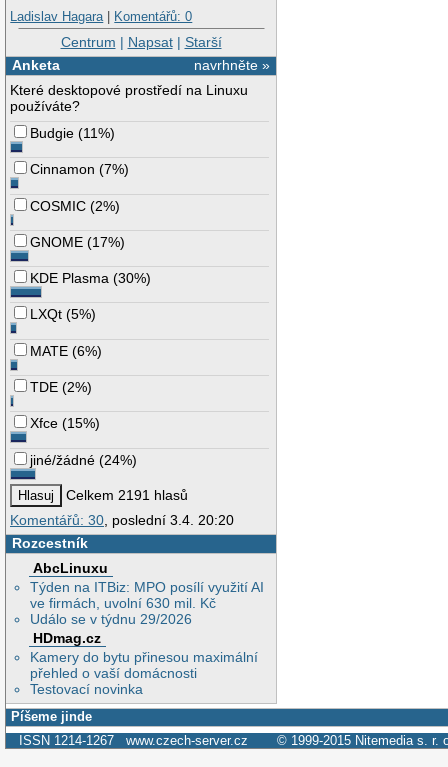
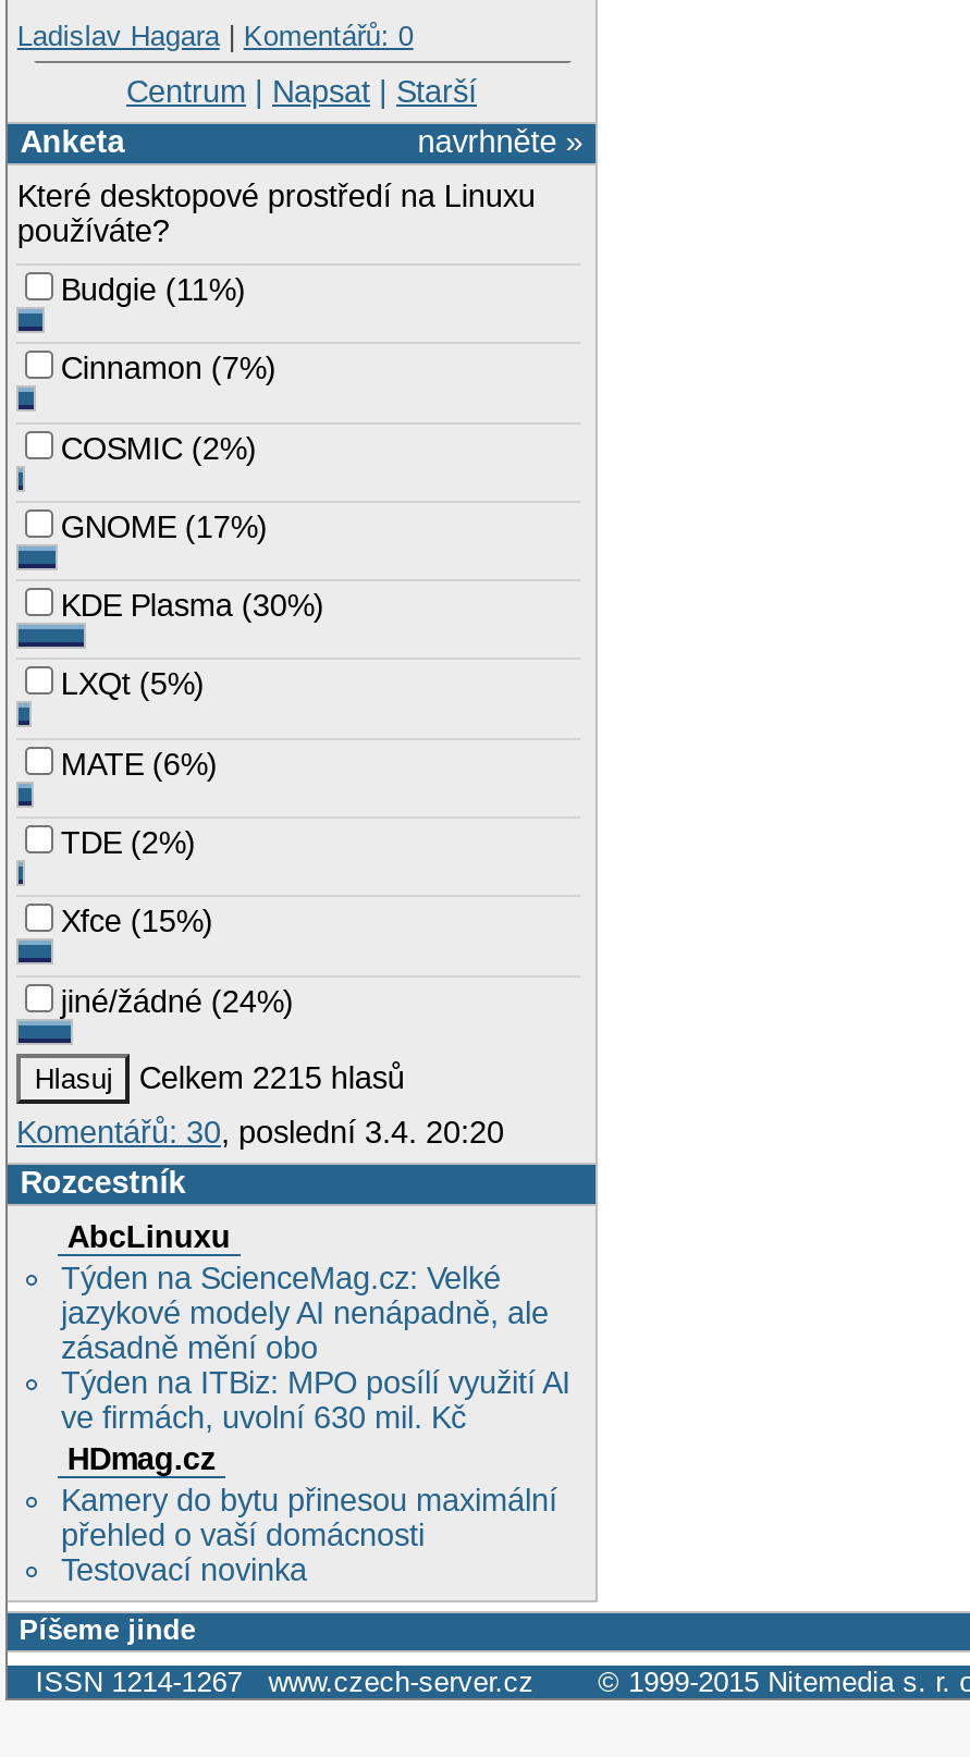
- Celkem 2191 hlasů
+ Celkem 2215 hlasů

+ Týden na ScienceMag.cz: Velké
+ jazykové modely AI nenápadně, ale
+ zásadně mění obo

moved down: Týden na ITBiz: MPO posílí využití AI | ve firmách, uvolní 630 mil. Kč

- Událo se v týdnu 29/2026
